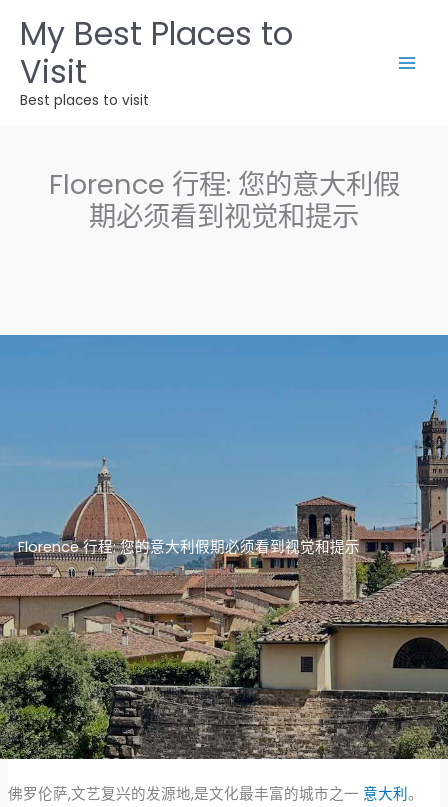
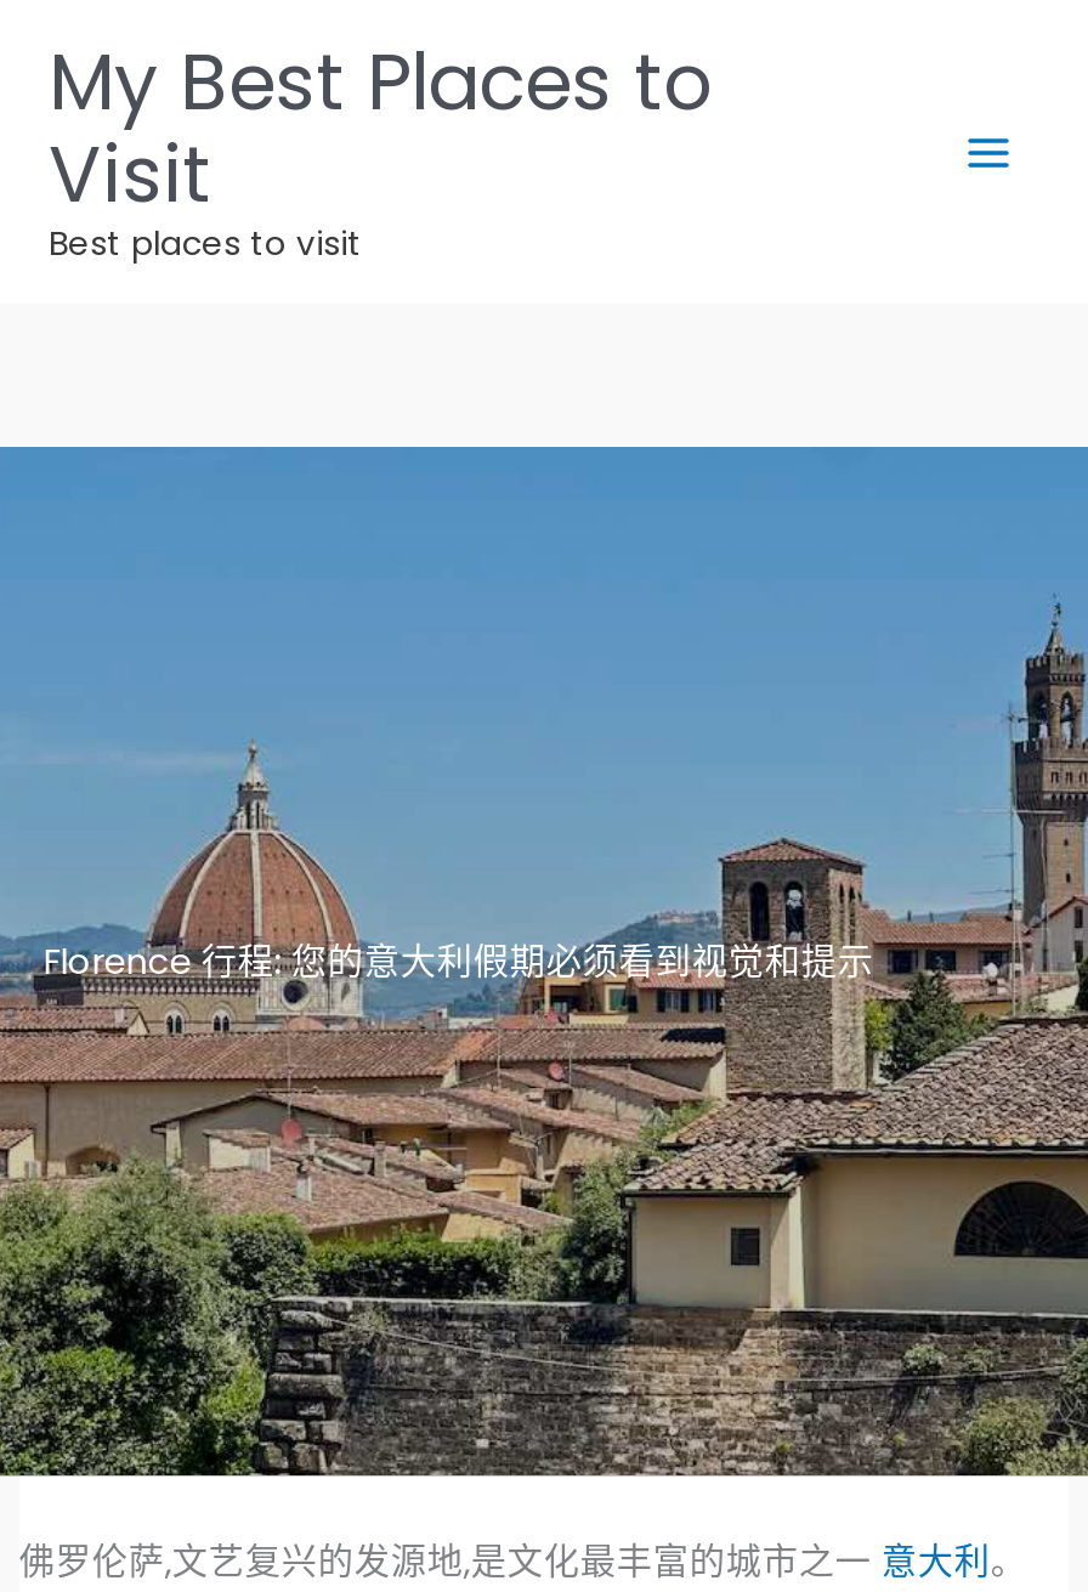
- Florence 行程: 您的意大利假
- 期必须看到视觉和提示
